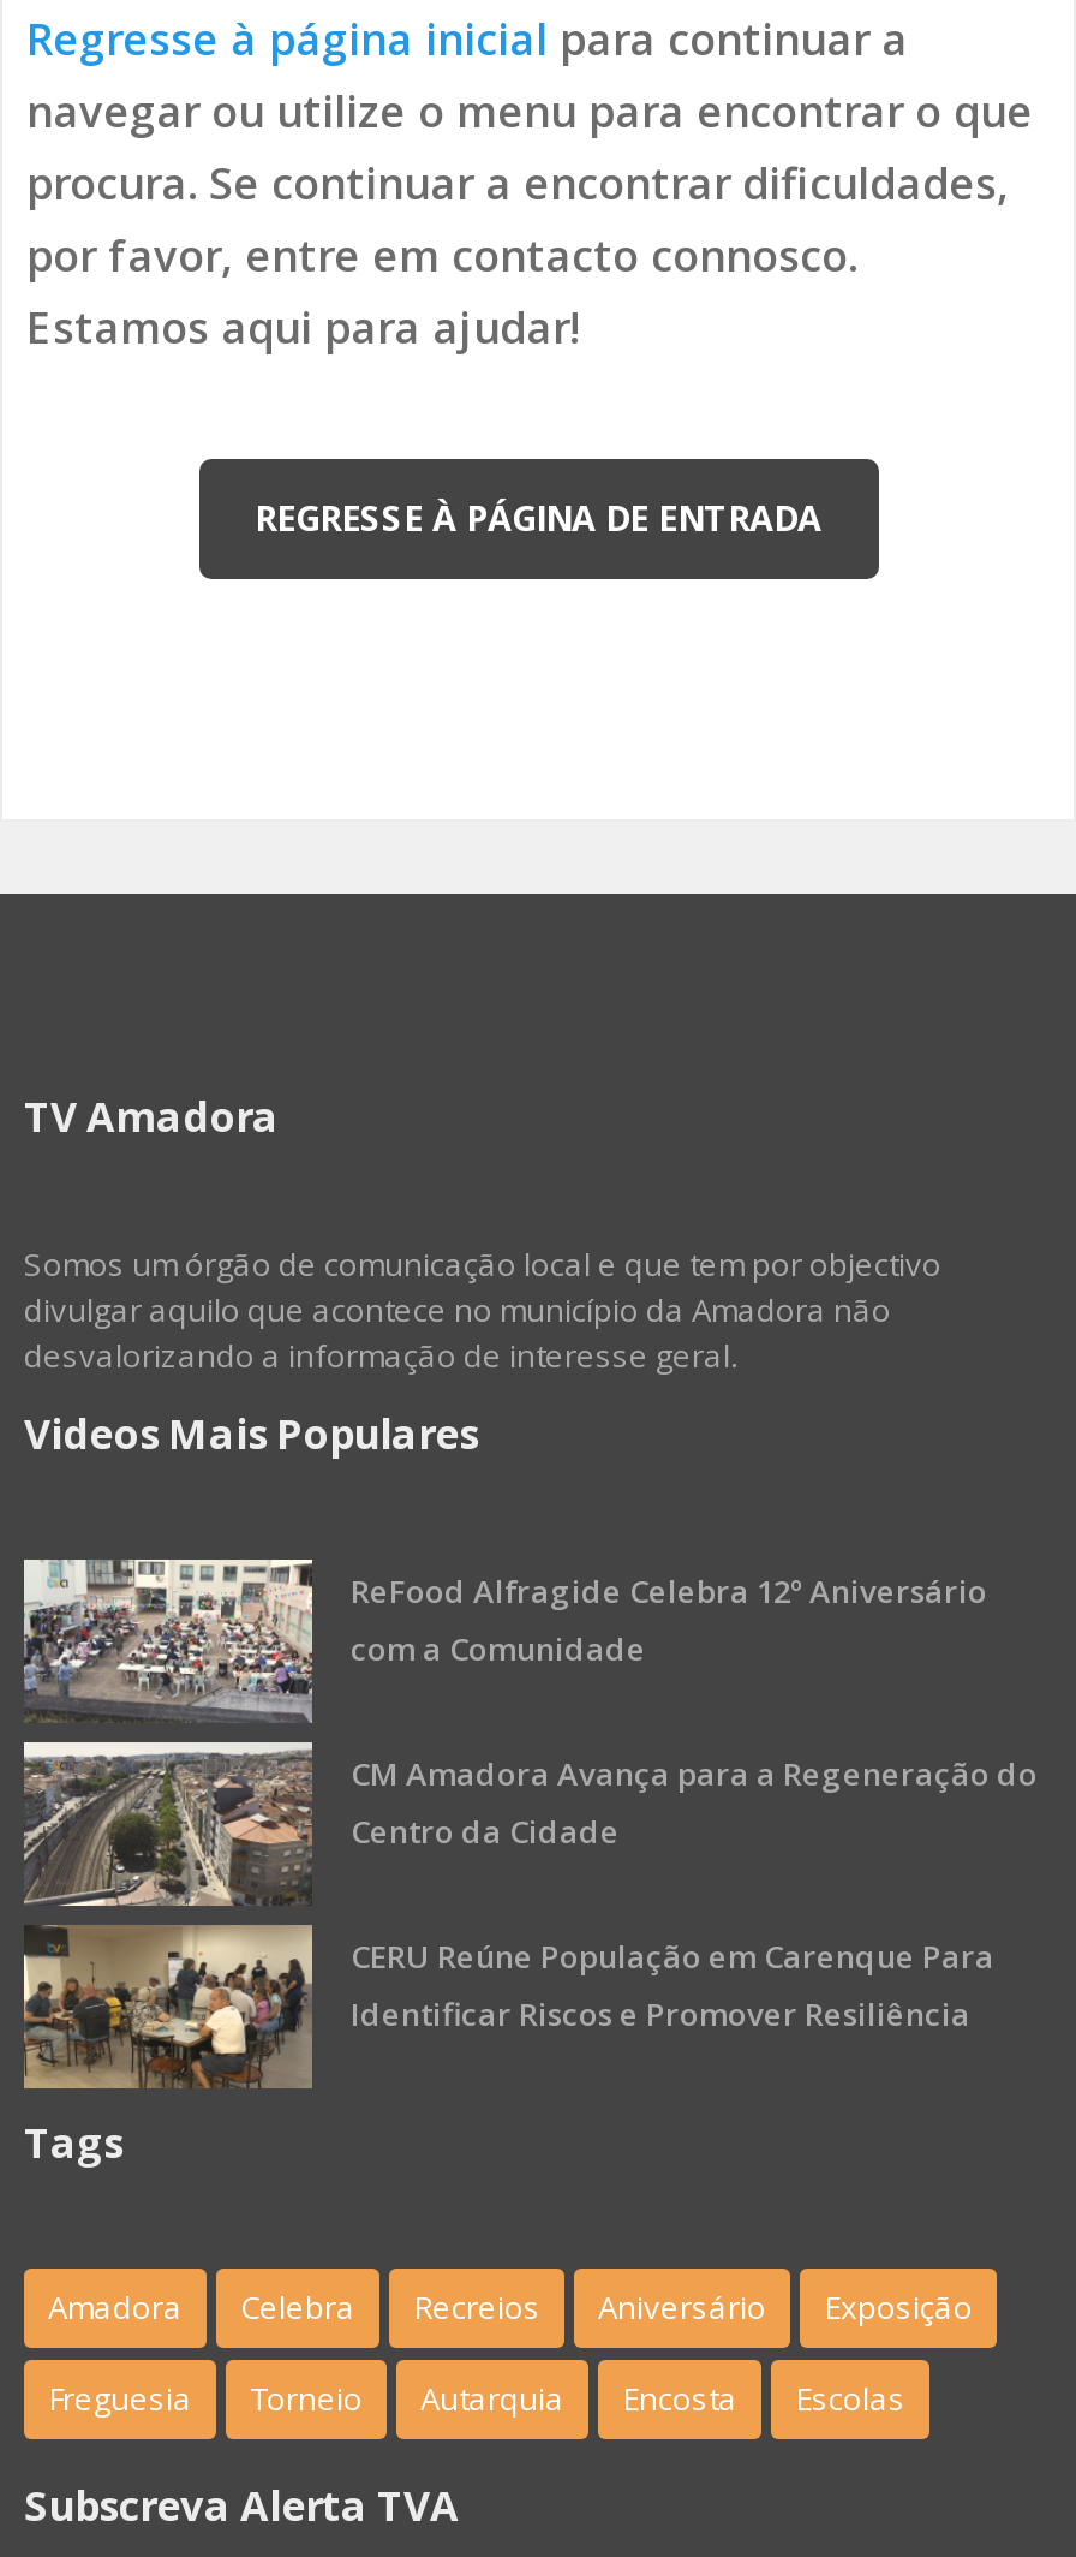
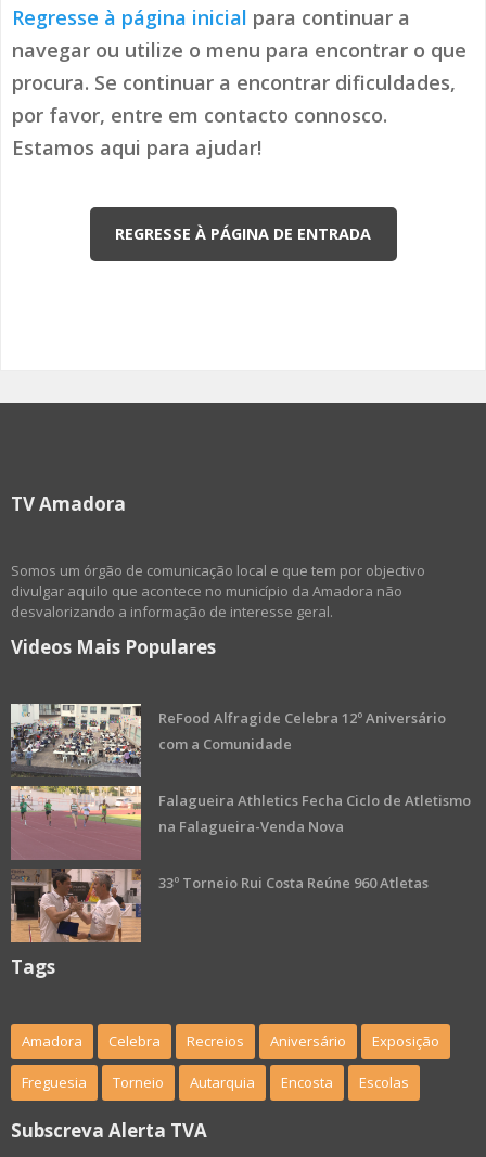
- [image]
- CM Amadora Avança para a Regeneração do
- Centro da Cidade
+ [image]
+ Falagueira Athletics Fecha Ciclo de Atletismo
+ na Falagueira-Venda Nova

- [image]
- CERU Reúne População em Carenque Para
- Identificar Riscos e Promover Resiliência
+ [image]
+ 33º Torneio Rui Costa Reúne 960 Atletas
